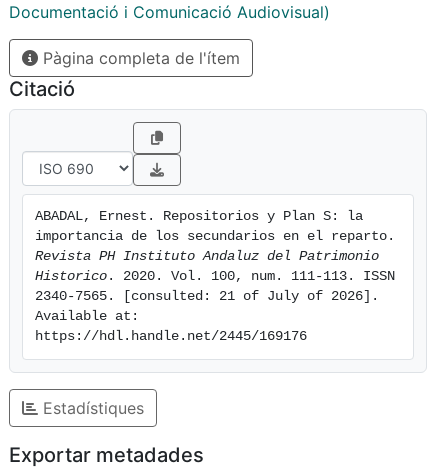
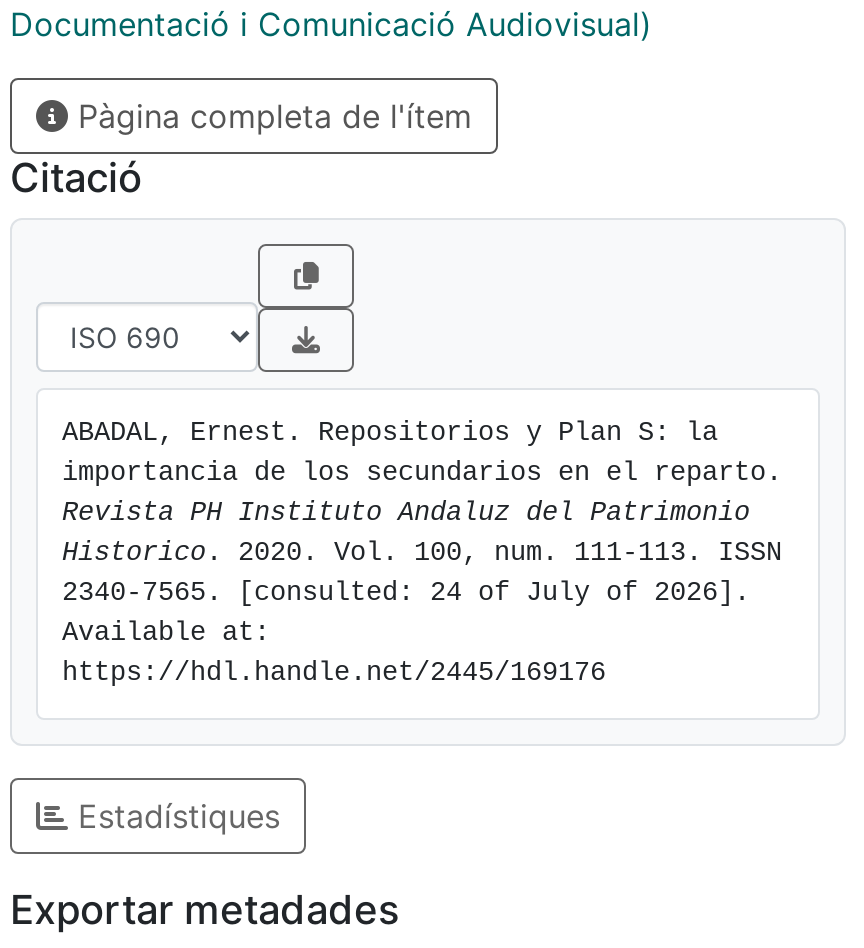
- 2340-7565. [consulted: 21 of July of 2026].
+ 2340-7565. [consulted: 24 of July of 2026].
